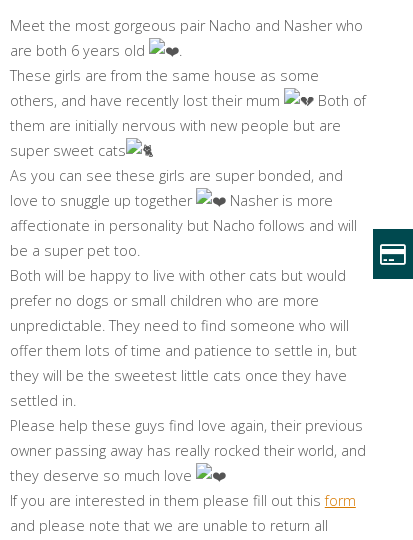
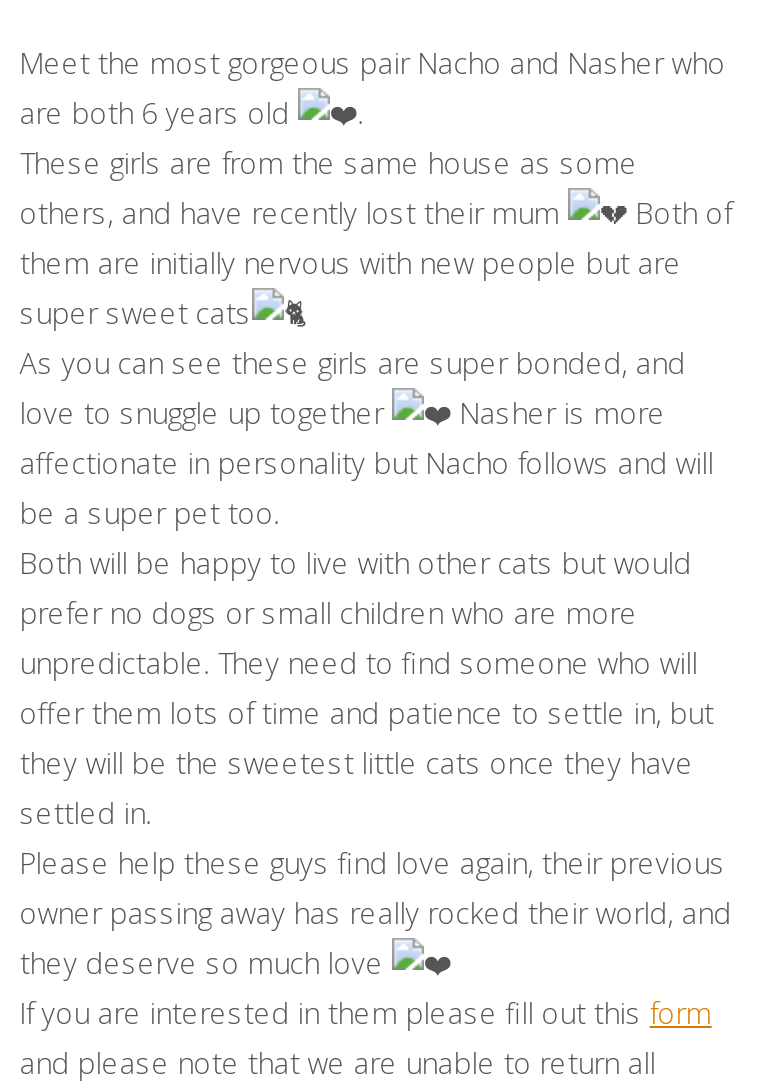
- [image]
